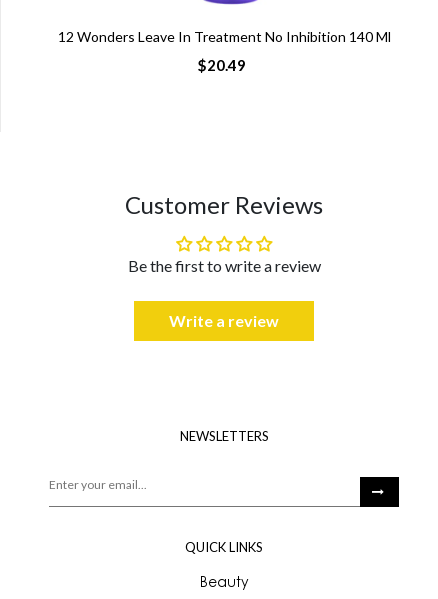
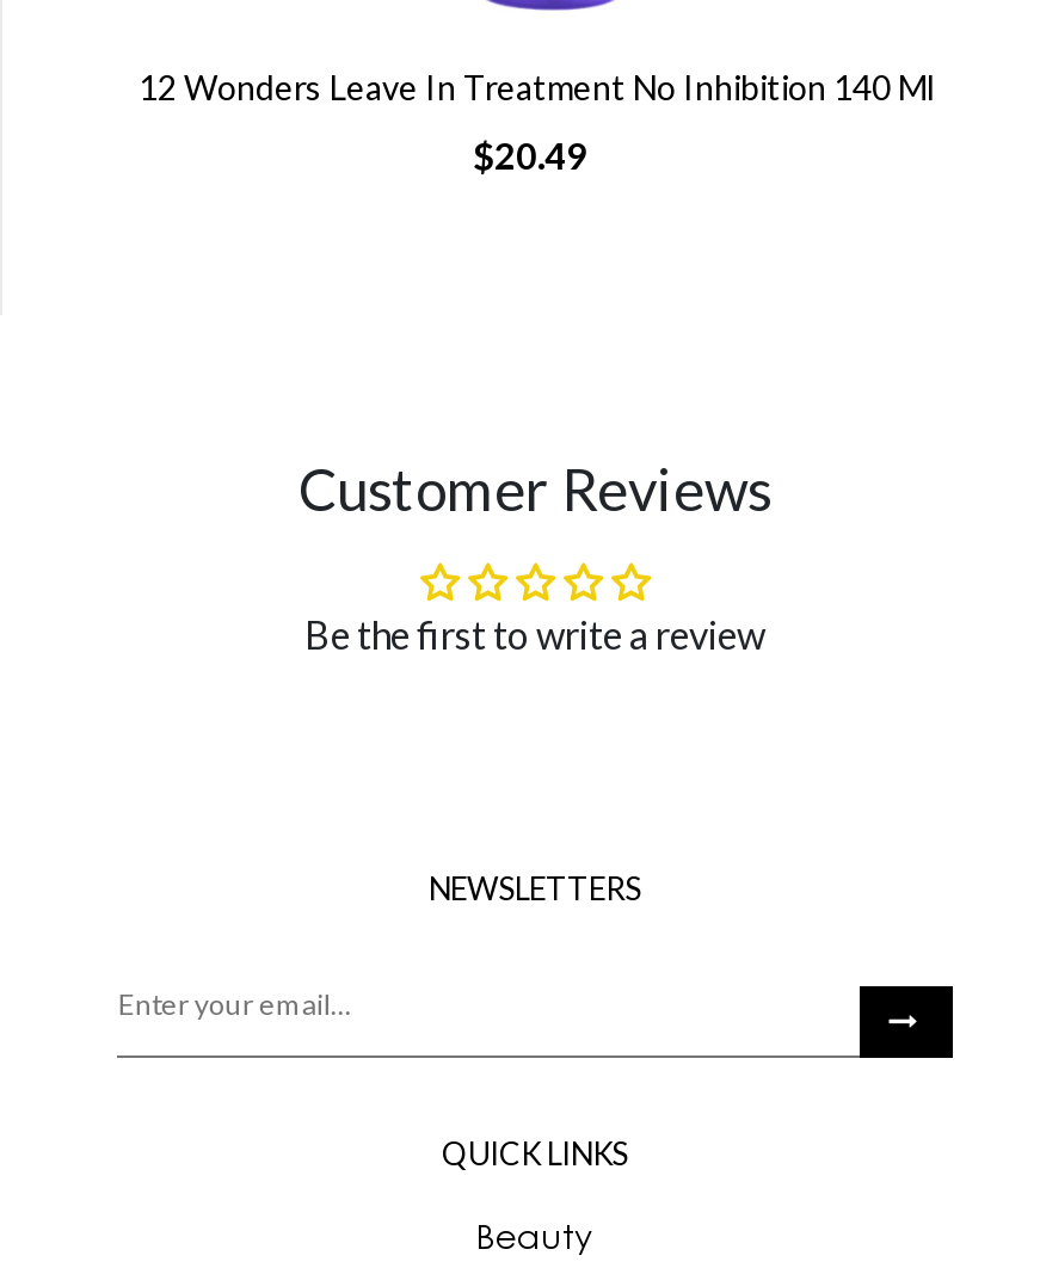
- Write a review
